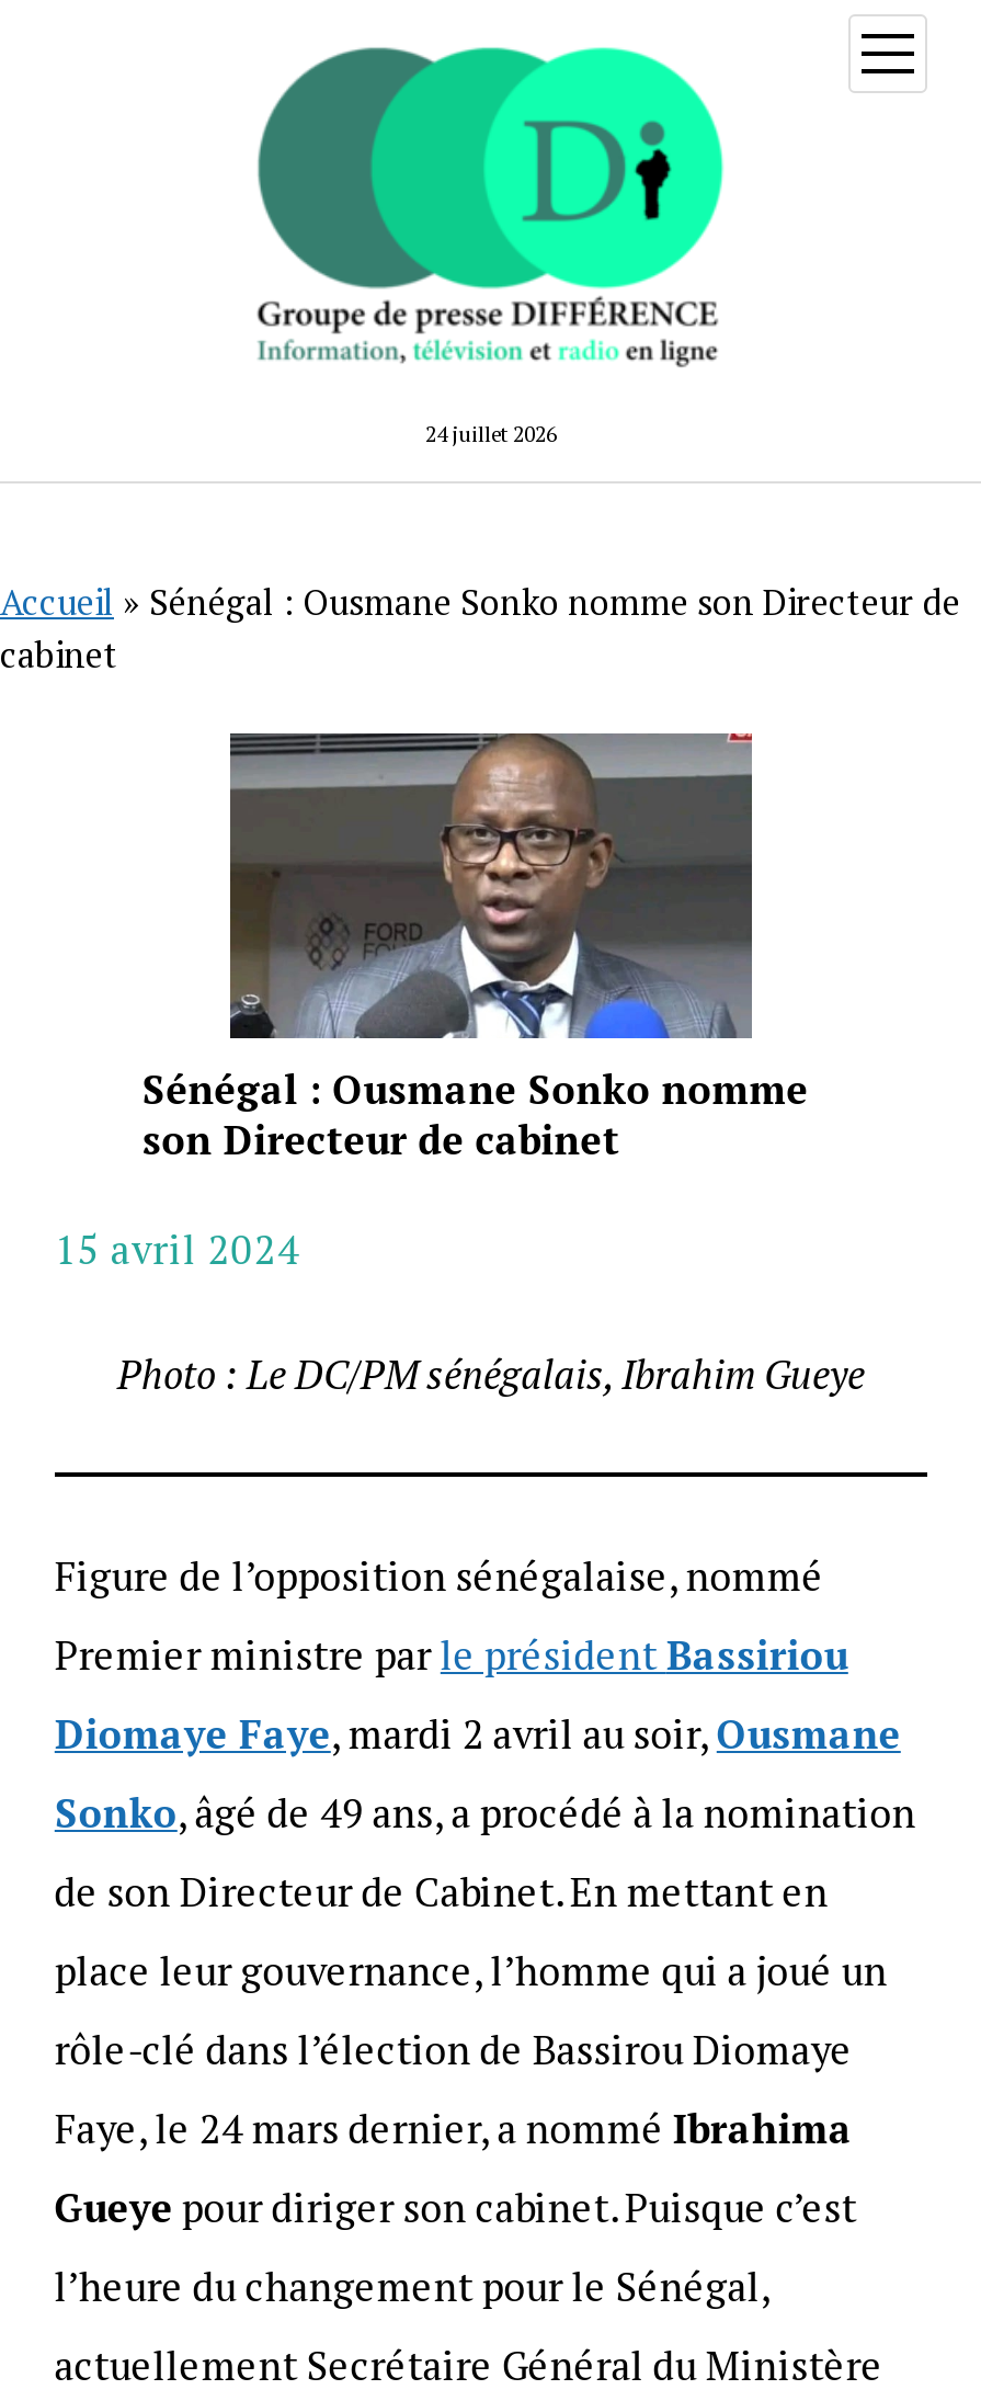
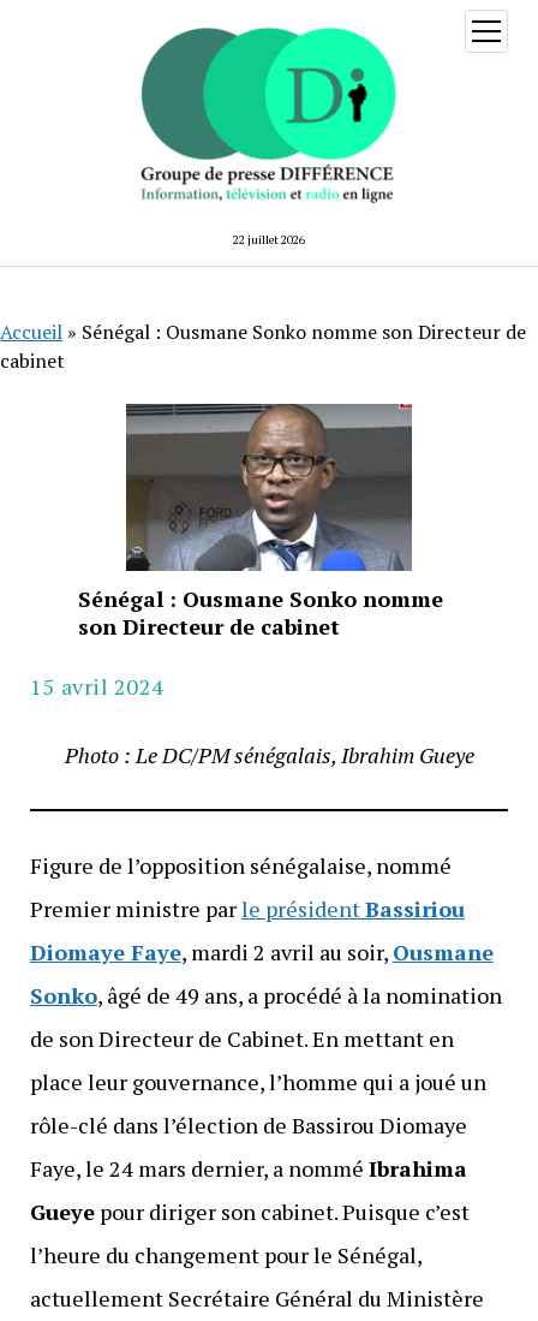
- 24 juillet 2026
+ 22 juillet 2026
